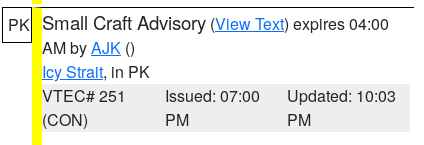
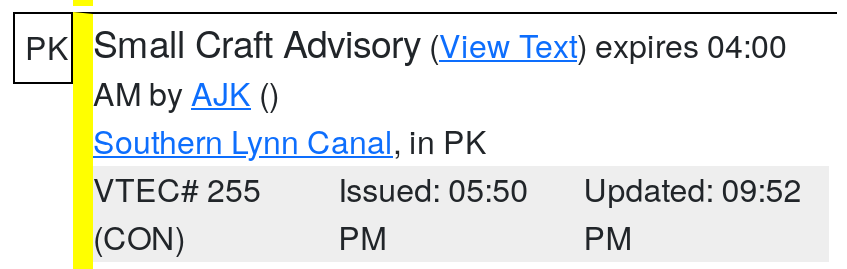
- Icy Strait, in PK
- VTEC# 251
+ Southern Lynn Canal, in PK
+ VTEC# 255

- Issued: 07:00
+ Issued: 05:50

- Updated: 10:03
+ Updated: 09:52
